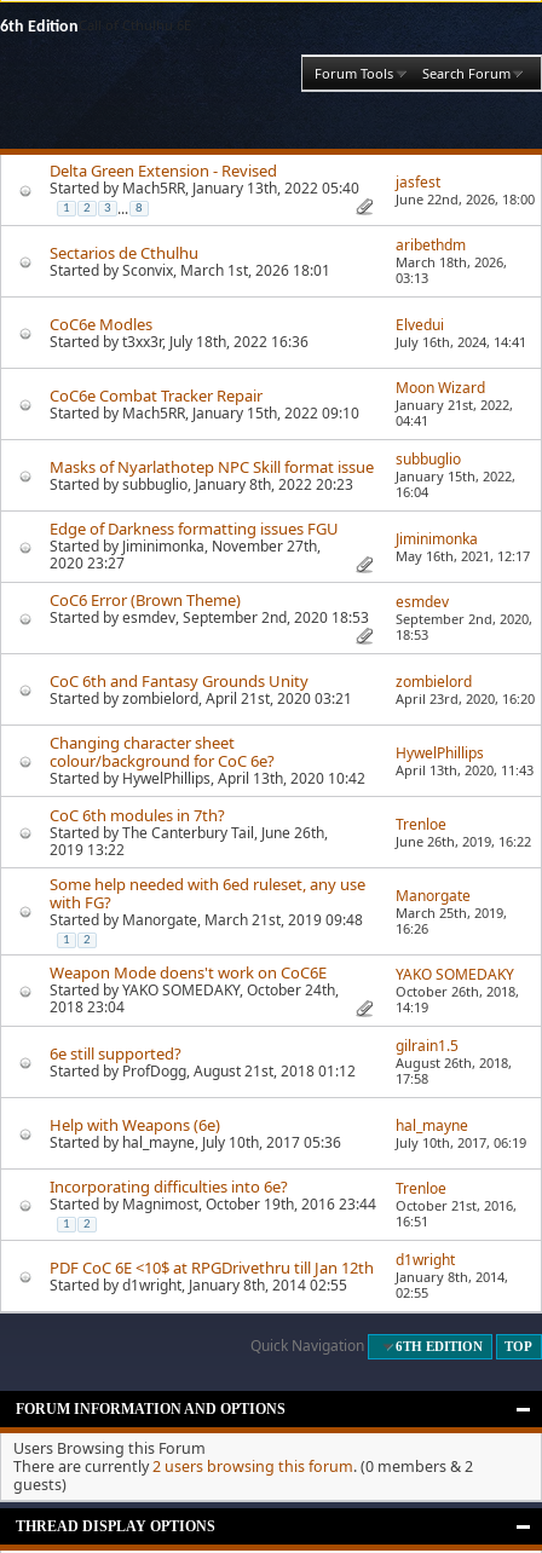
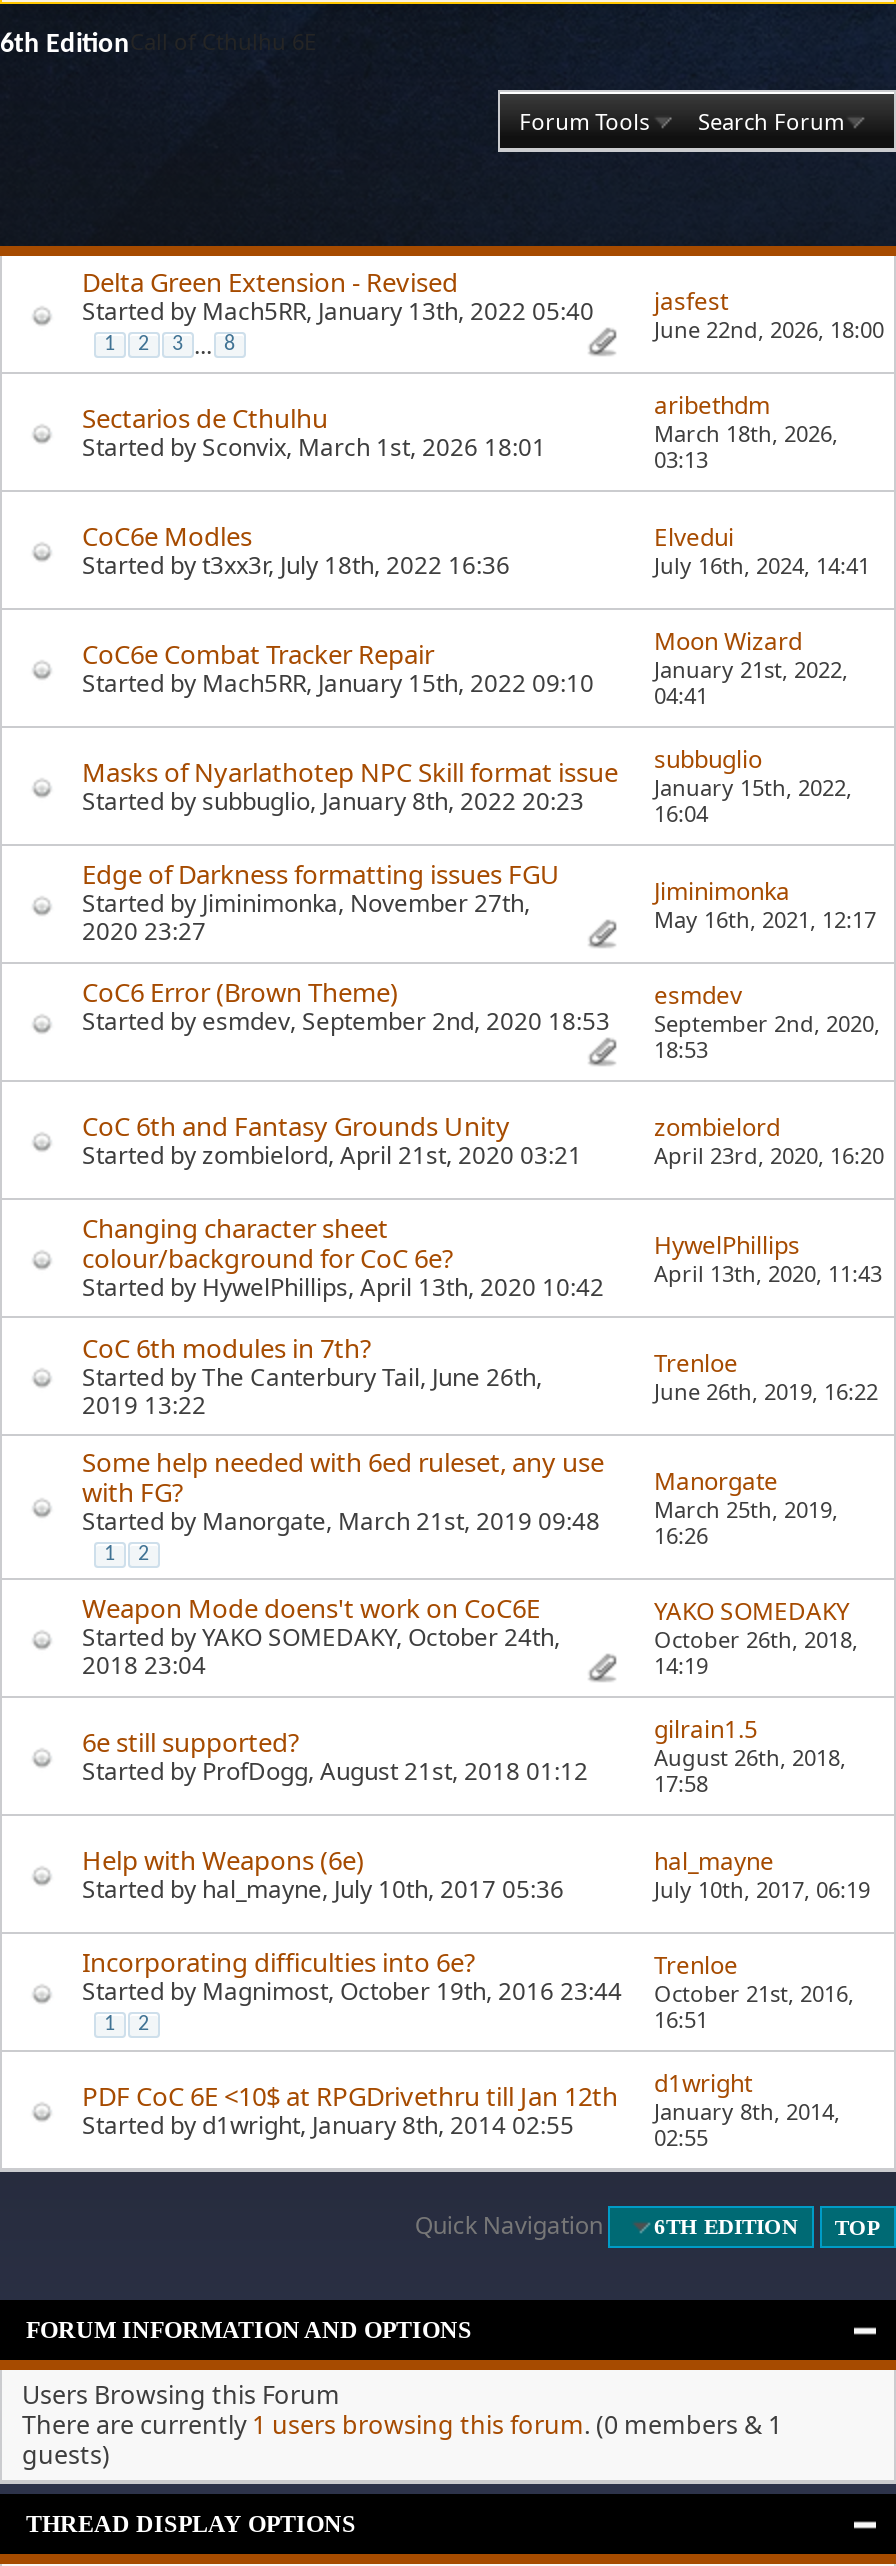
- There are currently 2 users browsing this forum. (0 members & 2
+ There are currently 1 users browsing this forum. (0 members & 1
